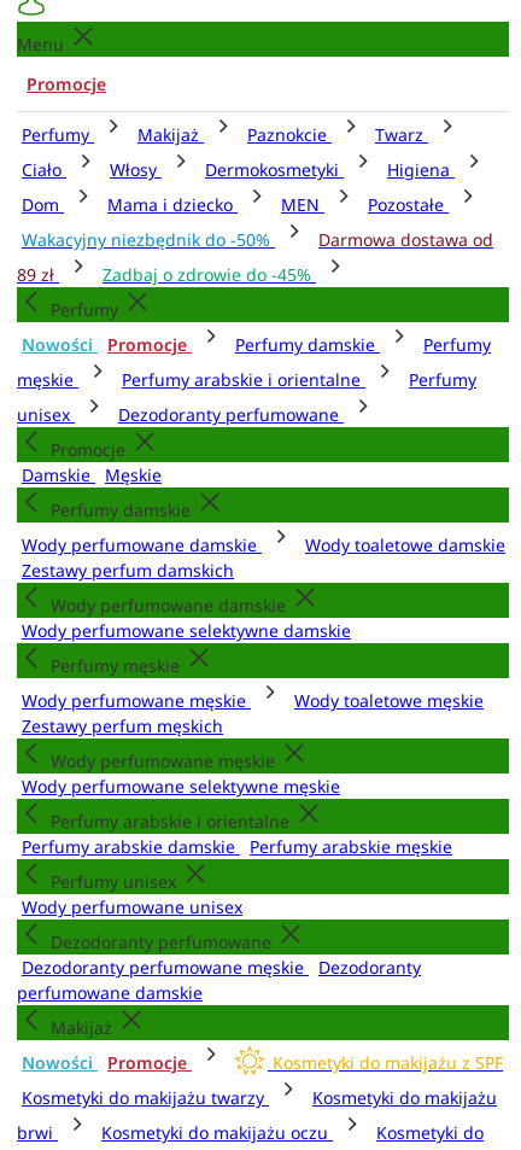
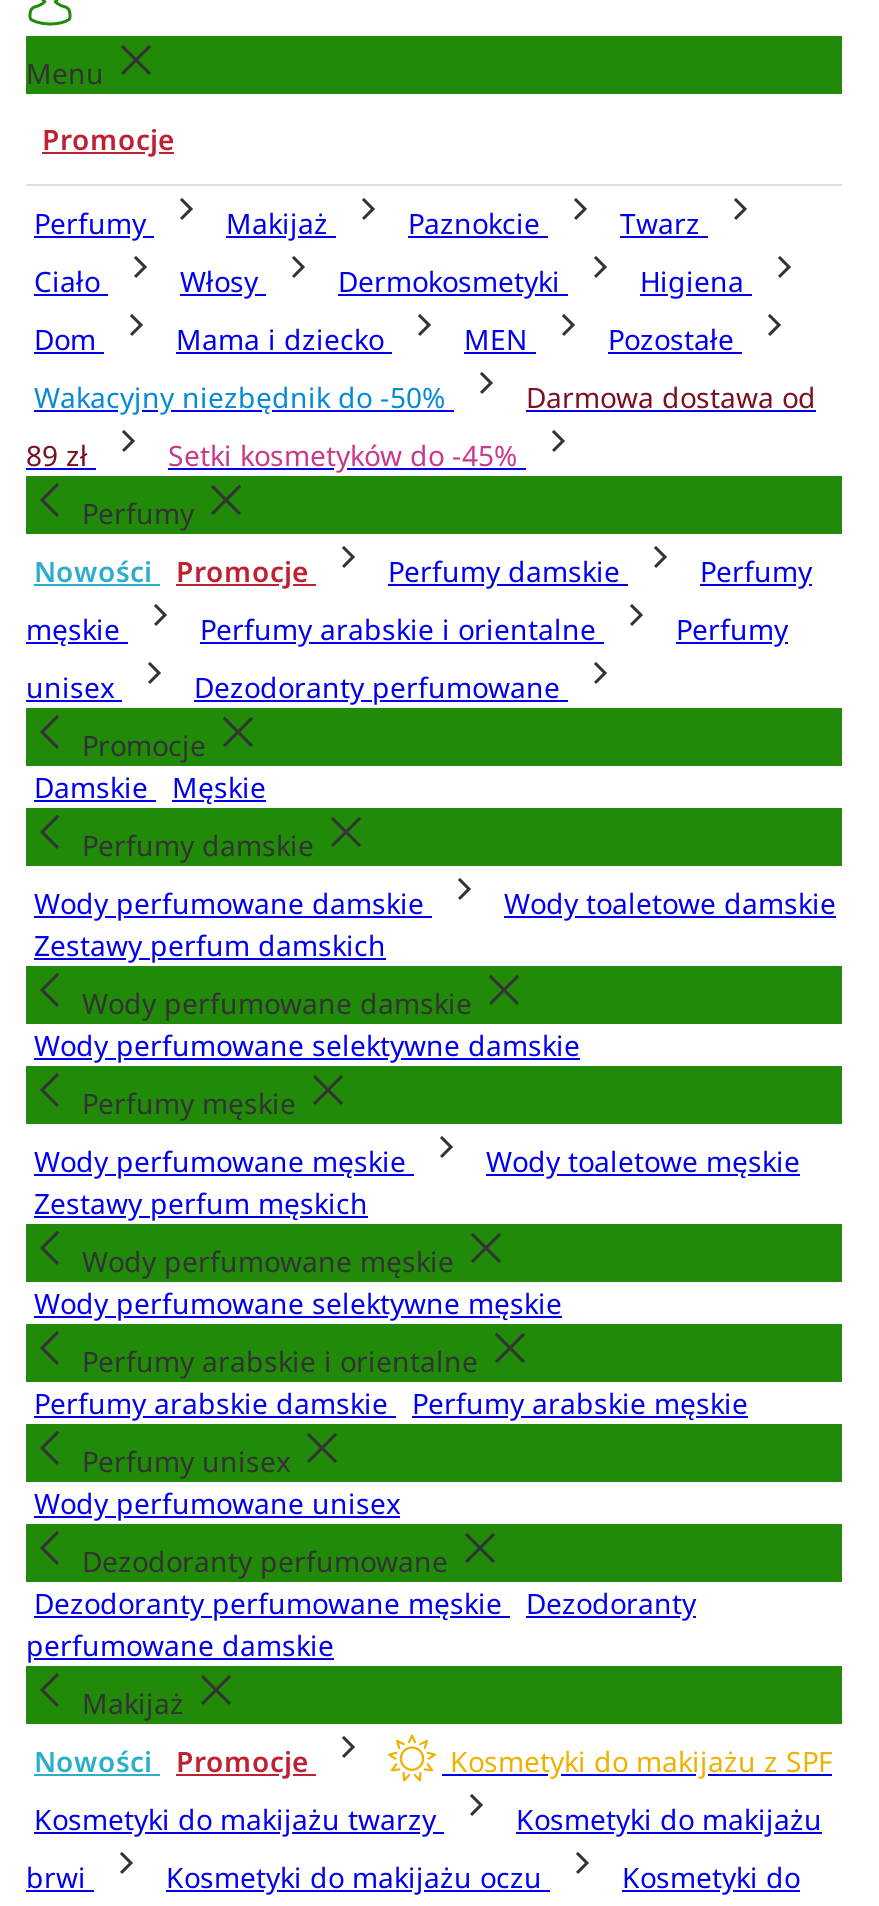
- Zadbaj o zdrowie do -45%
+ Setki kosmetyków do -45%
